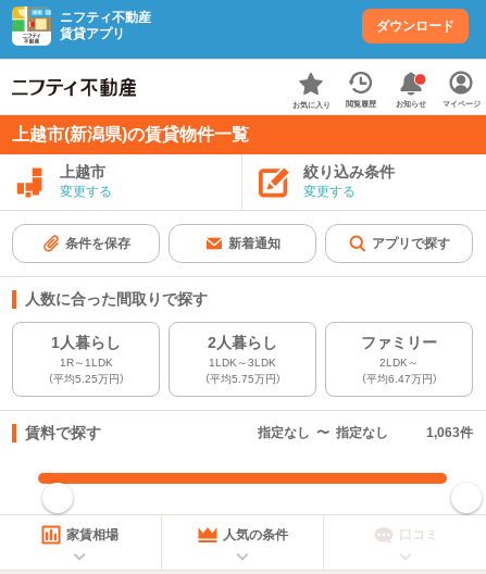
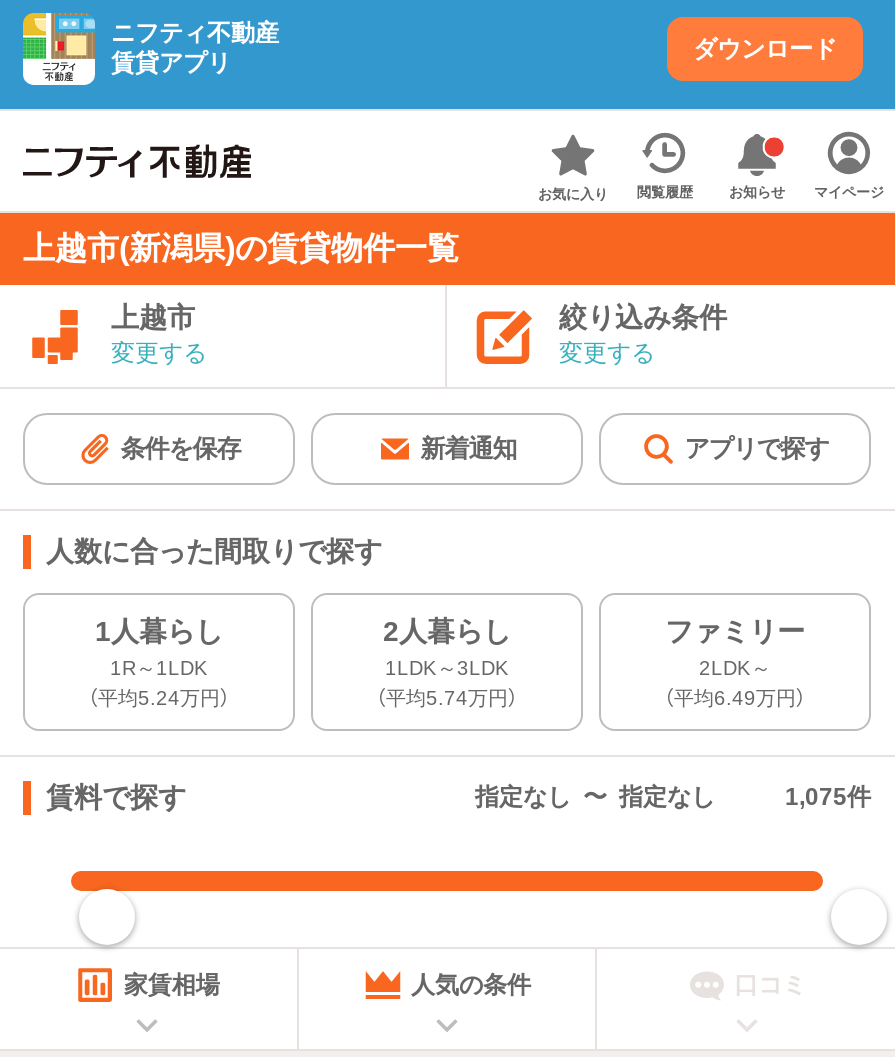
- （平均5.25万円）
+ （平均5.24万円）

- （平均5.75万円）
+ （平均5.74万円）

- （平均6.47万円）
+ （平均6.49万円）

- 1,063件
+ 1,075件
